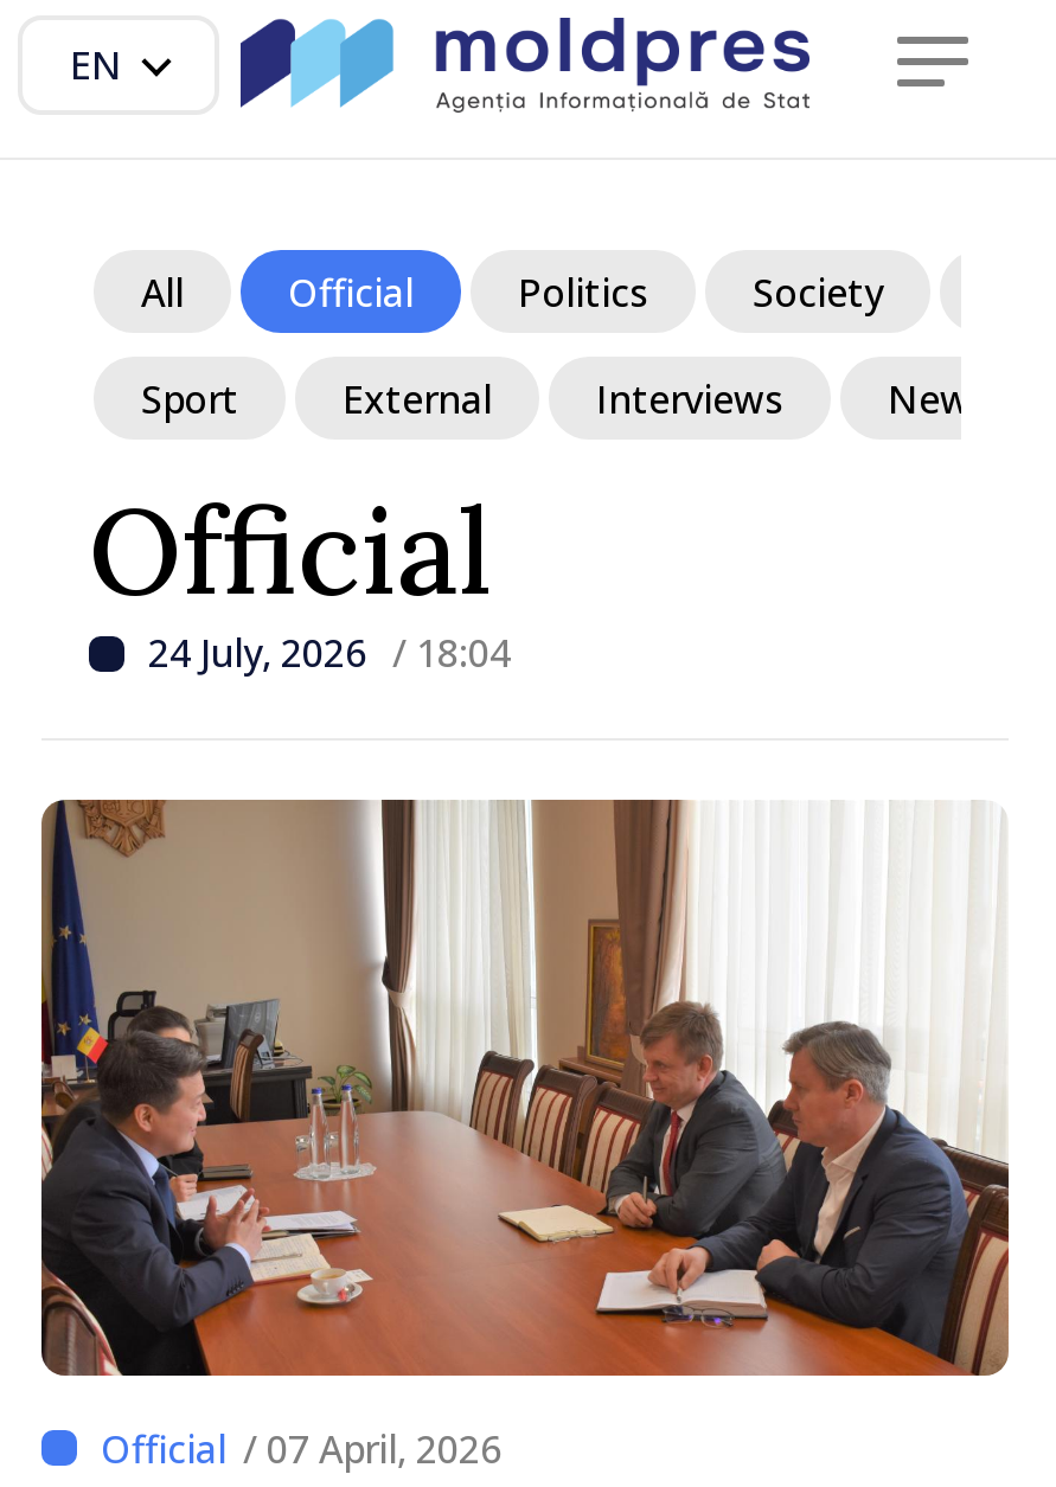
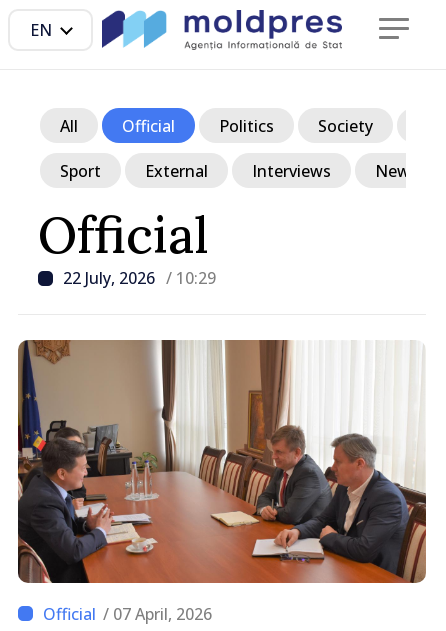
- 24 July, 2026 / 18:04
+ 22 July, 2026 / 10:29
